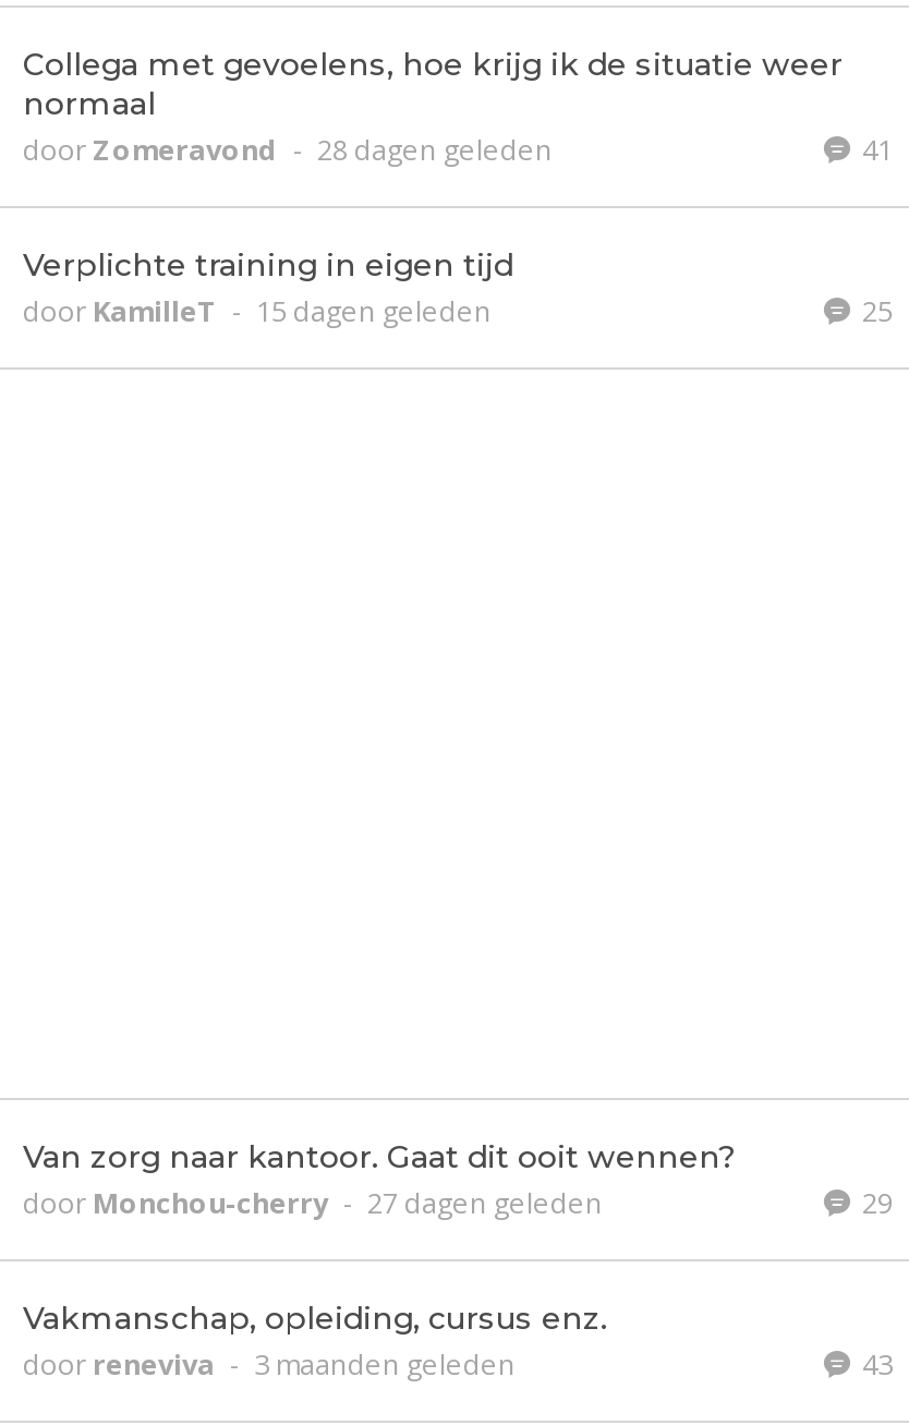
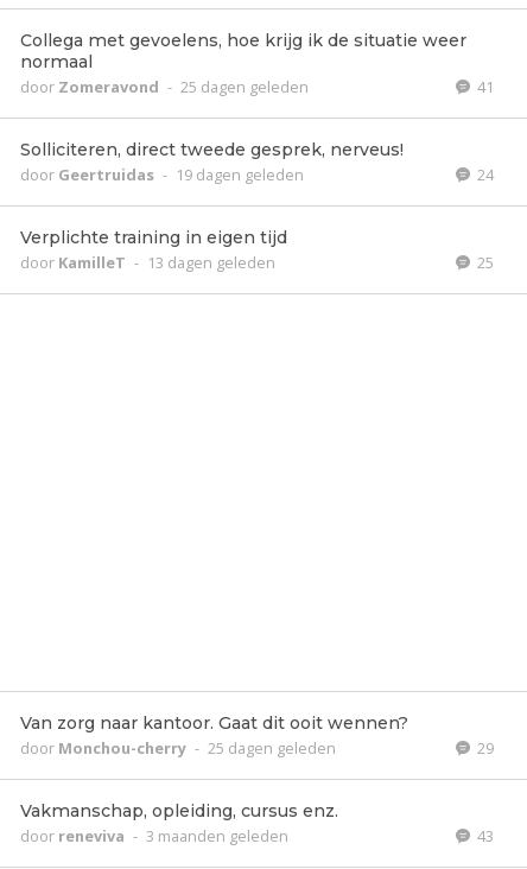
- door Zomeravond - 28 dagen geleden
+ door Zomeravond - 25 dagen geleden

+ Solliciteren, direct tweede gesprek, nerveus!
+ door Geertruidas - 19 dagen geleden
+ 24

- door KamilleT - 15 dagen geleden
+ door KamilleT - 13 dagen geleden

- door Monchou-cherry - 27 dagen geleden
+ door Monchou-cherry - 25 dagen geleden
